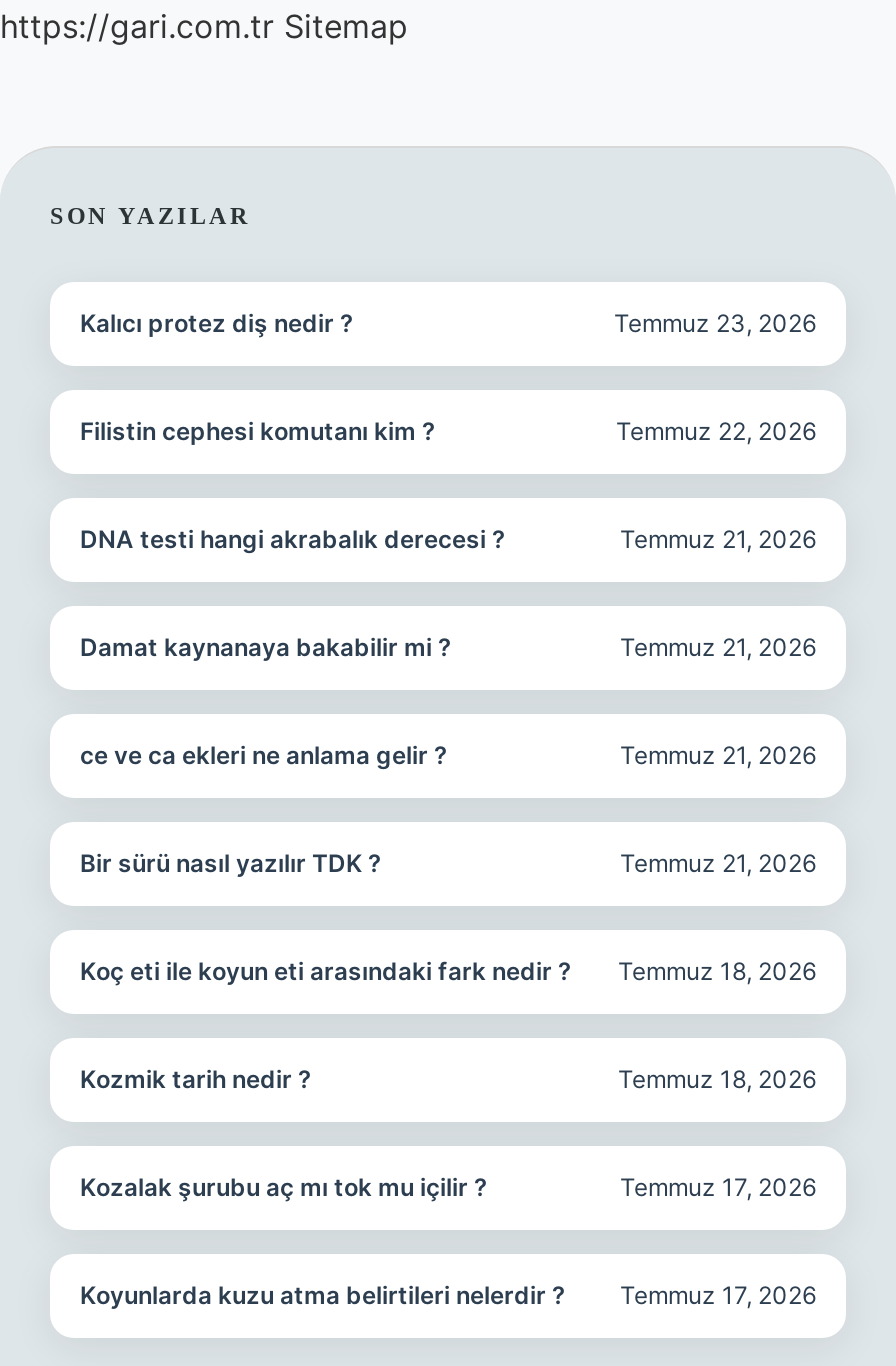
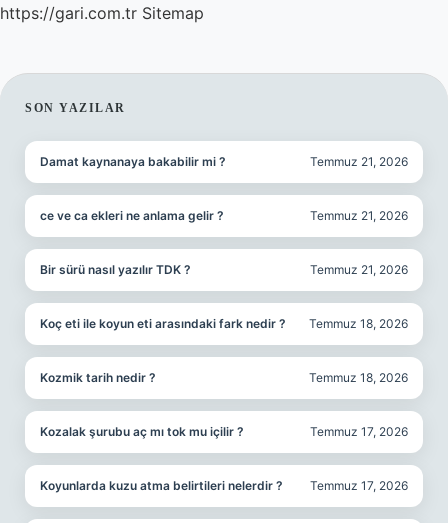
- Kalıcı protez diş nedir ?
- Temmuz 23, 2026

- Filistin cephesi komutanı kim ?
- Temmuz 22, 2026

- DNA testi hangi akrabalık derecesi ?
- Temmuz 21, 2026
